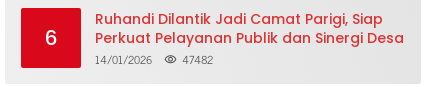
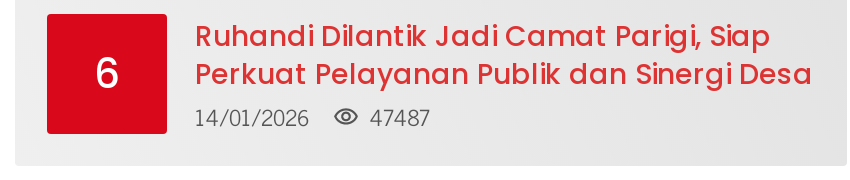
- 14/01/2026 47482
+ 14/01/2026 47487
